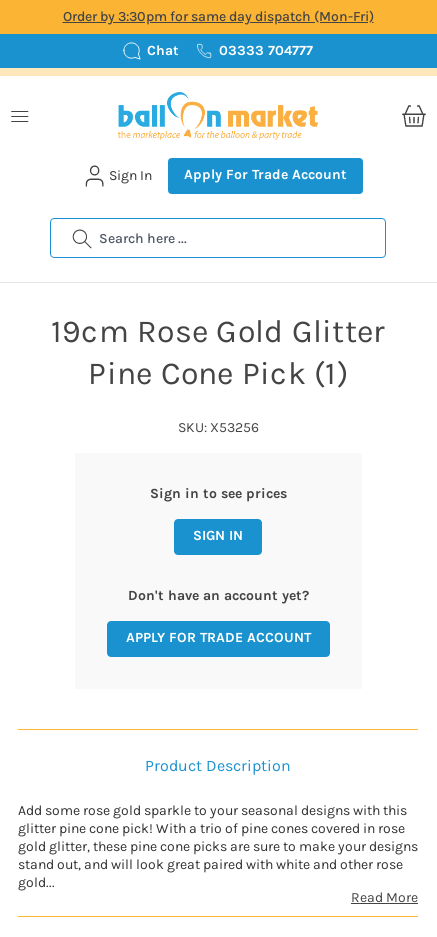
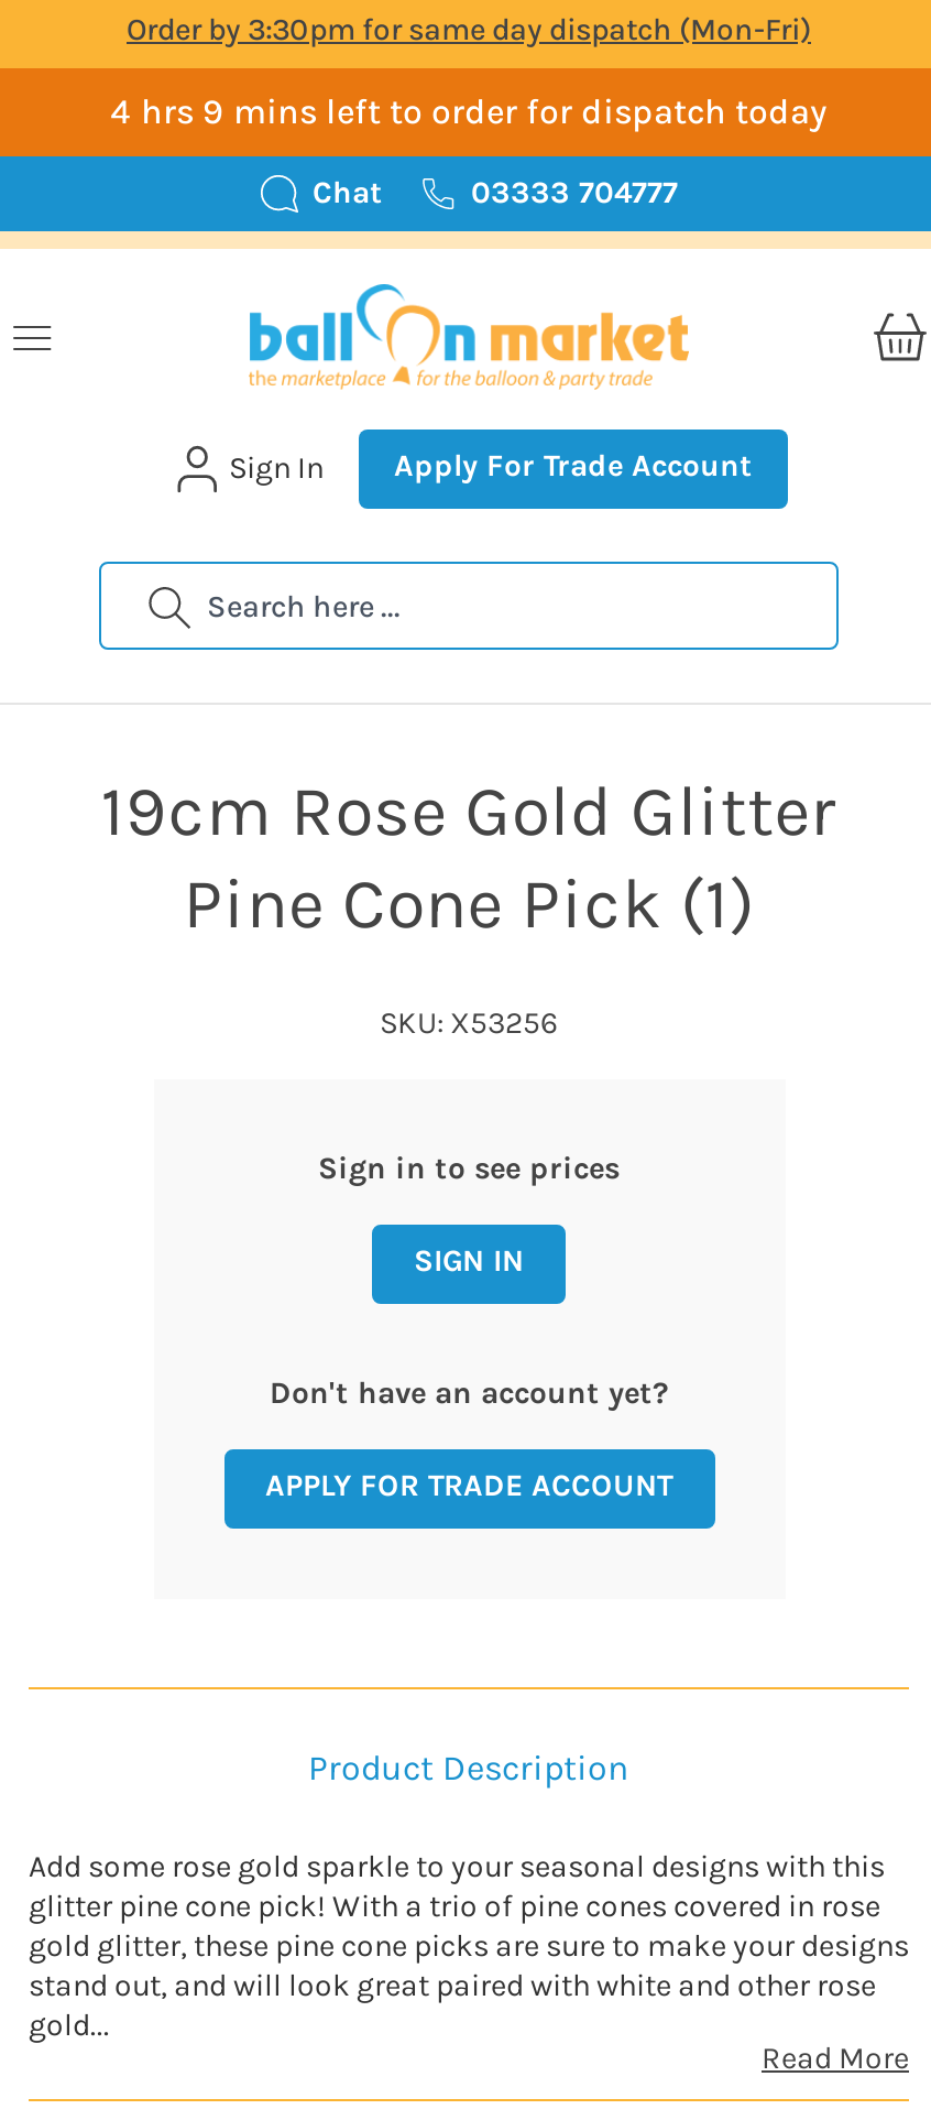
+ 4 hrs 9 mins left to order for dispatch today
